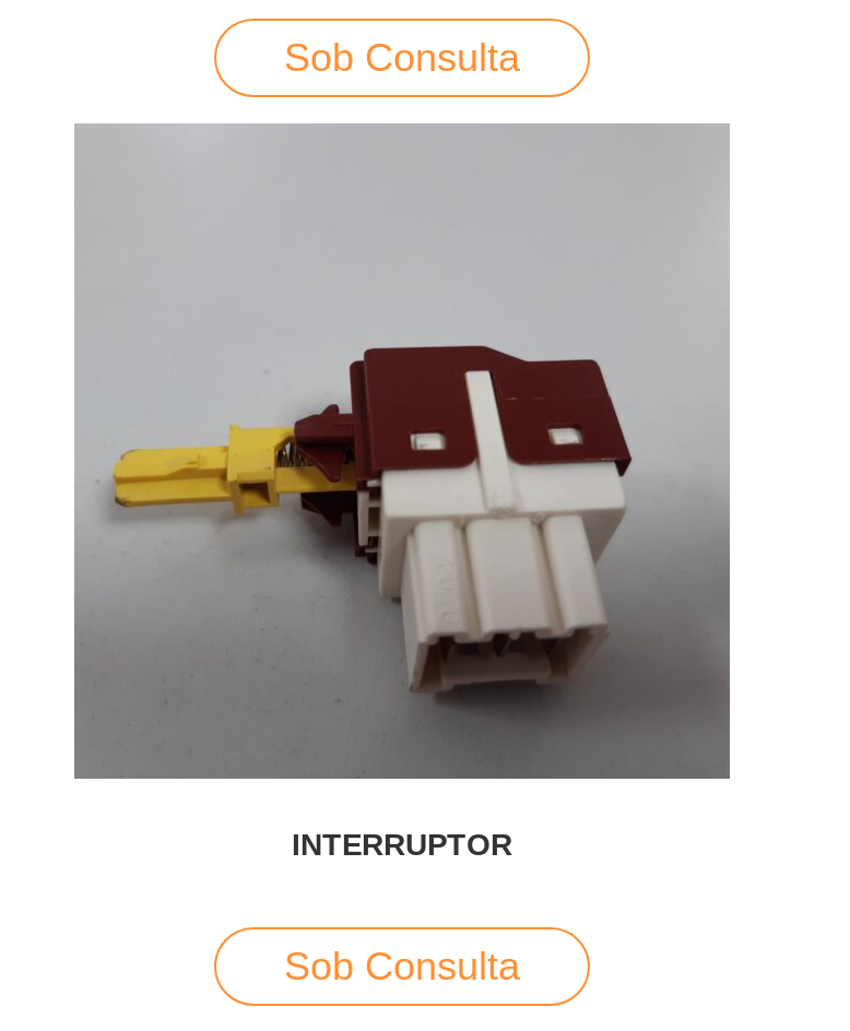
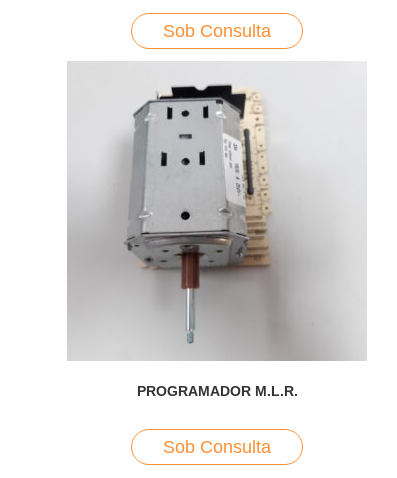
- [image]
- INTERRUPTOR
+ [image]
+ PROGRAMADOR M.L.R.
